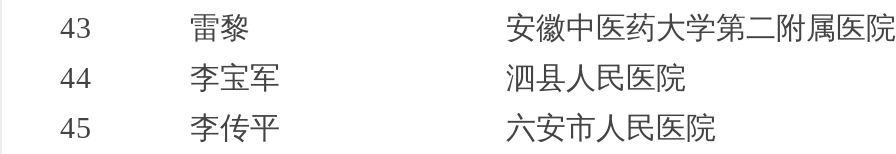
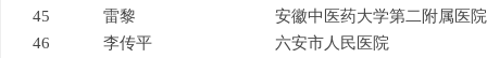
- 43
+ 45

- 44
- 李宝军
- 泗县人民医院
- 45
+ 46
